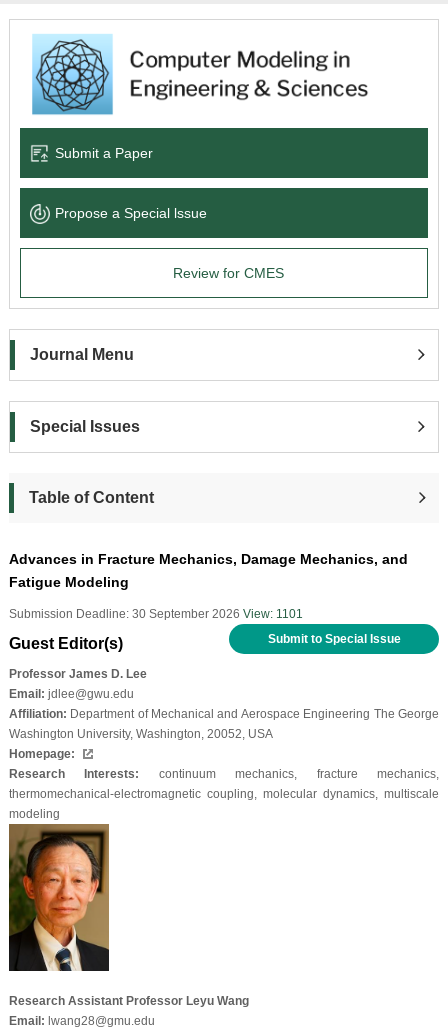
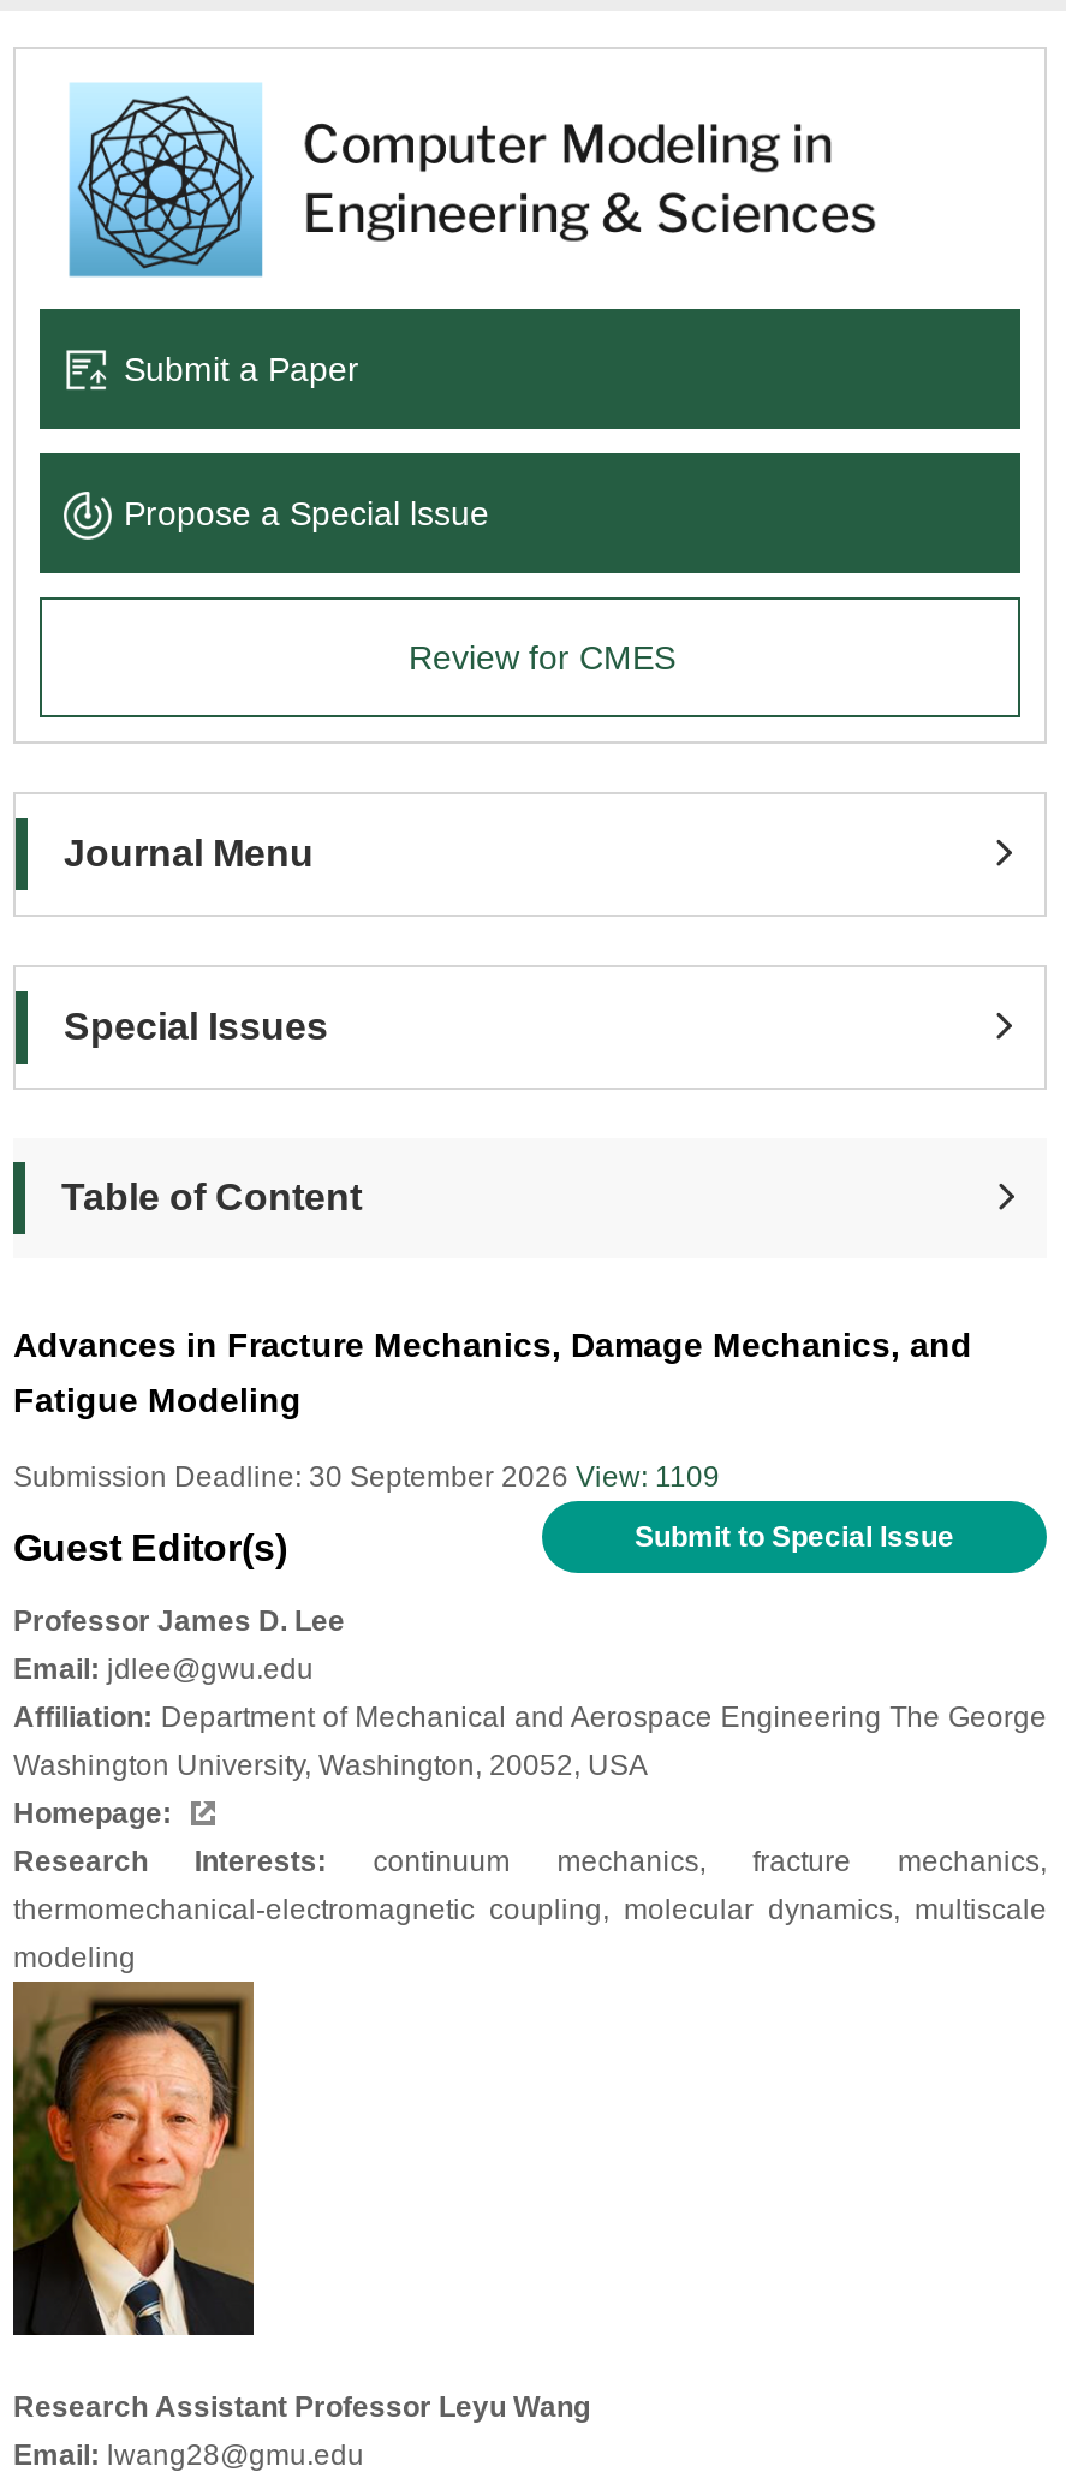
- Submission Deadline: 30 September 2026 View: 1101
+ Submission Deadline: 30 September 2026 View: 1109
